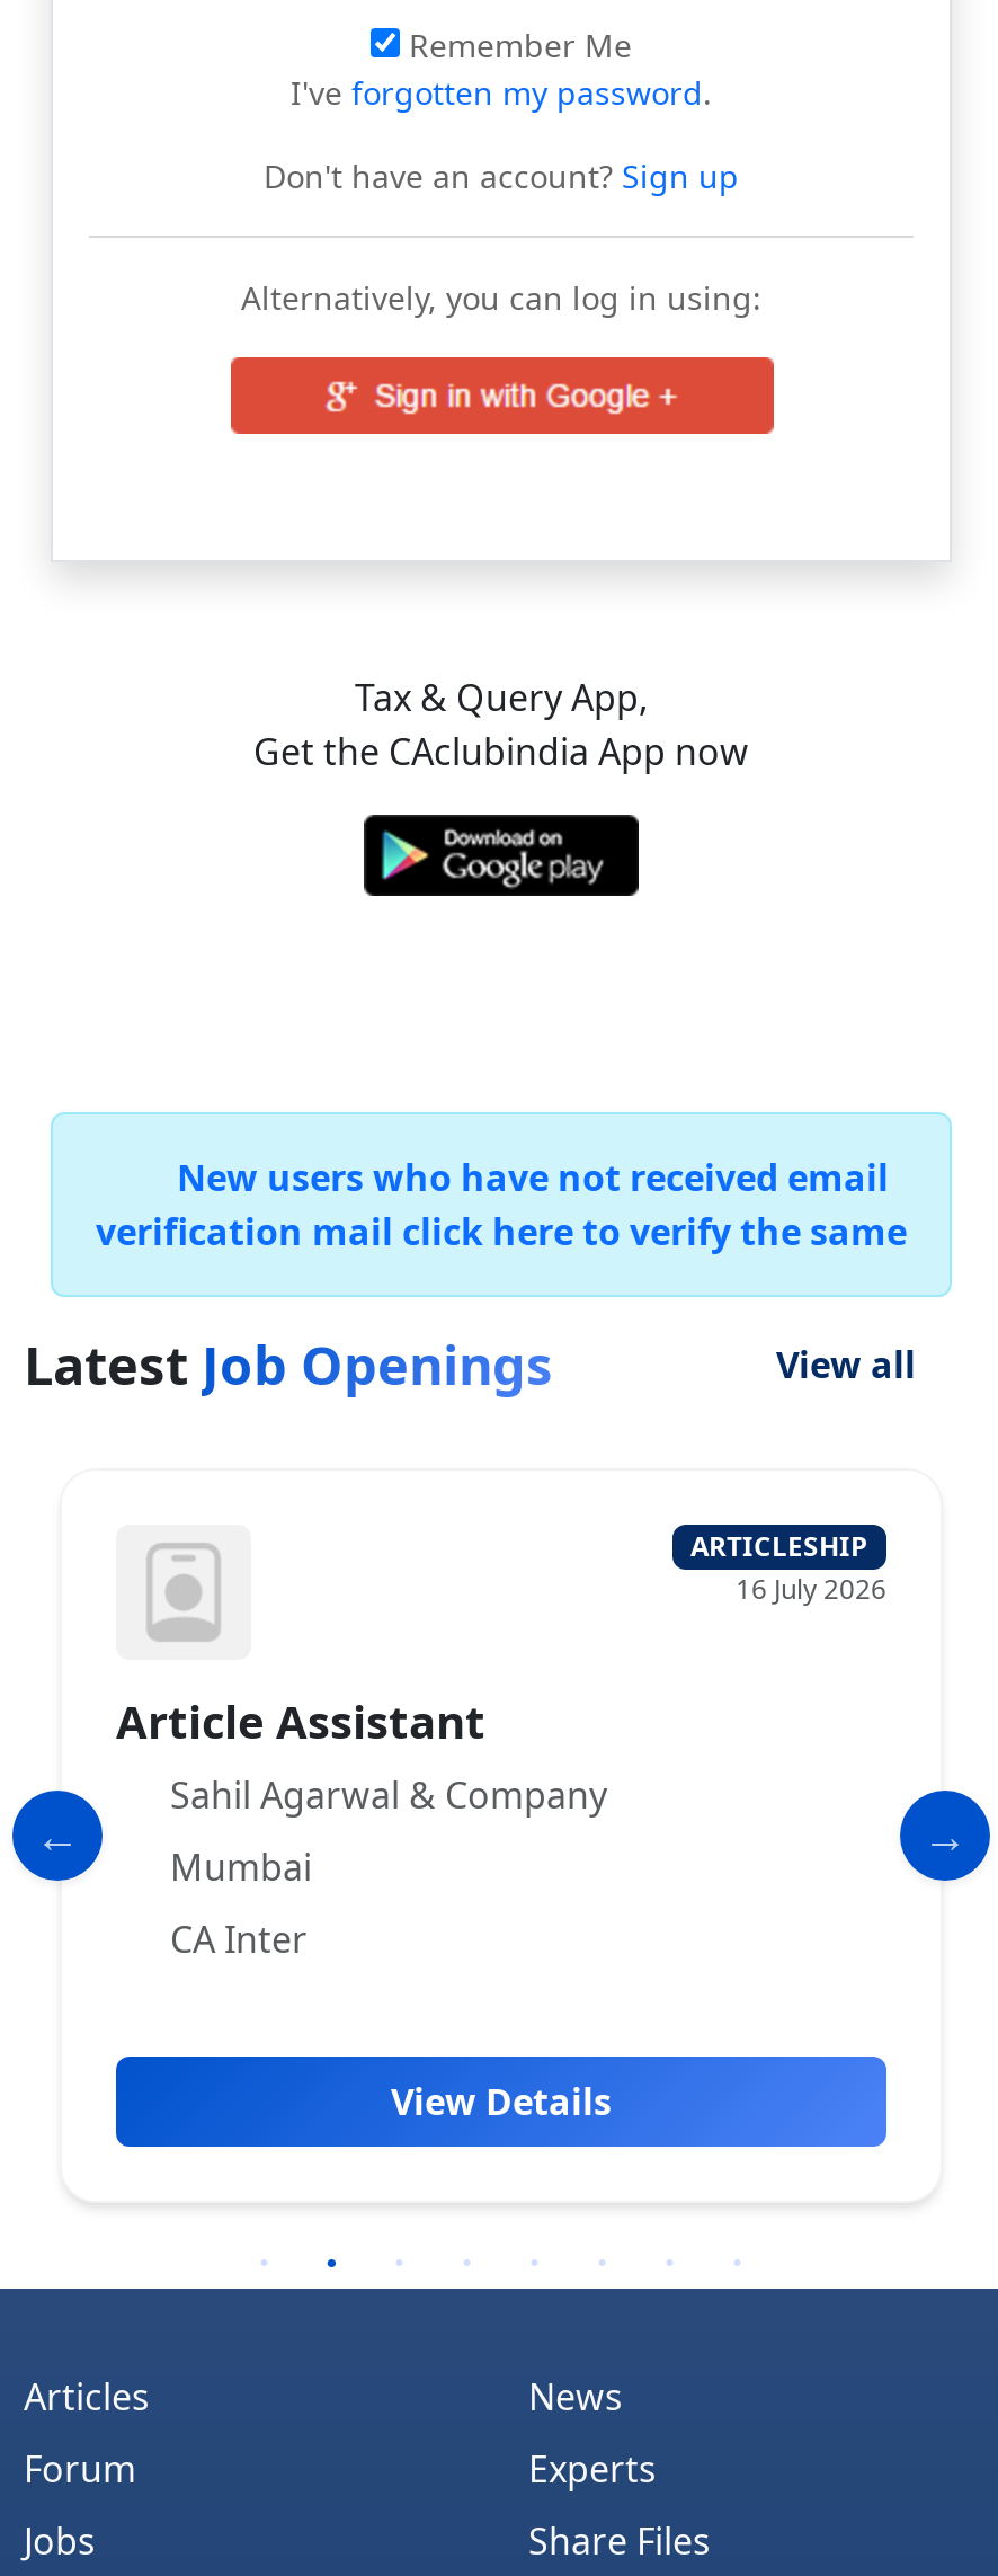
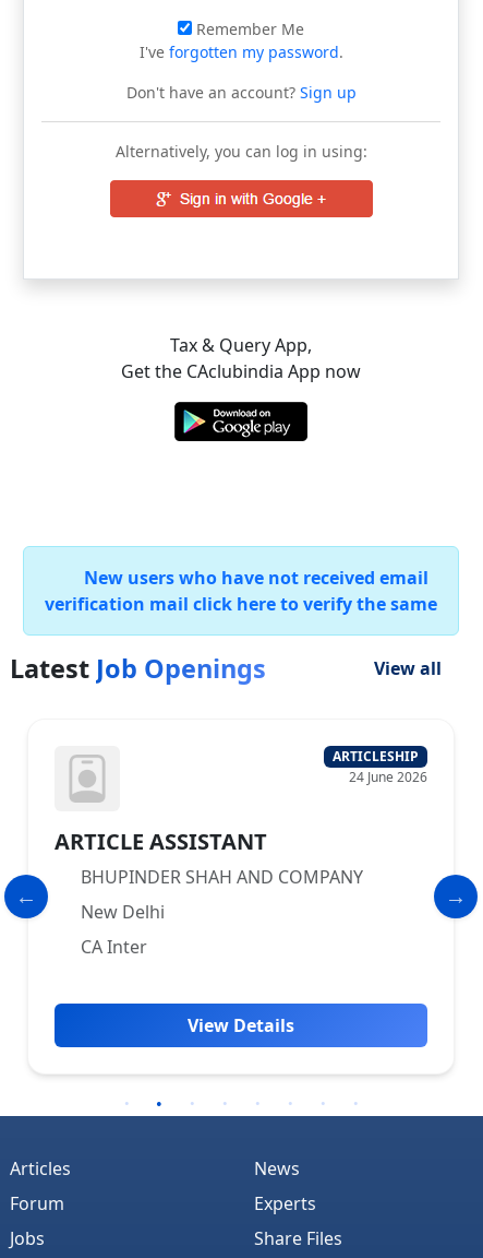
- 16 July 2026
+ 24 June 2026

- Article Assistant
- Sahil Agarwal & Company
+ ARTICLE ASSISTANT
+ BHUPINDER SHAH AND COMPANY

- Mumbai
+ New Delhi
